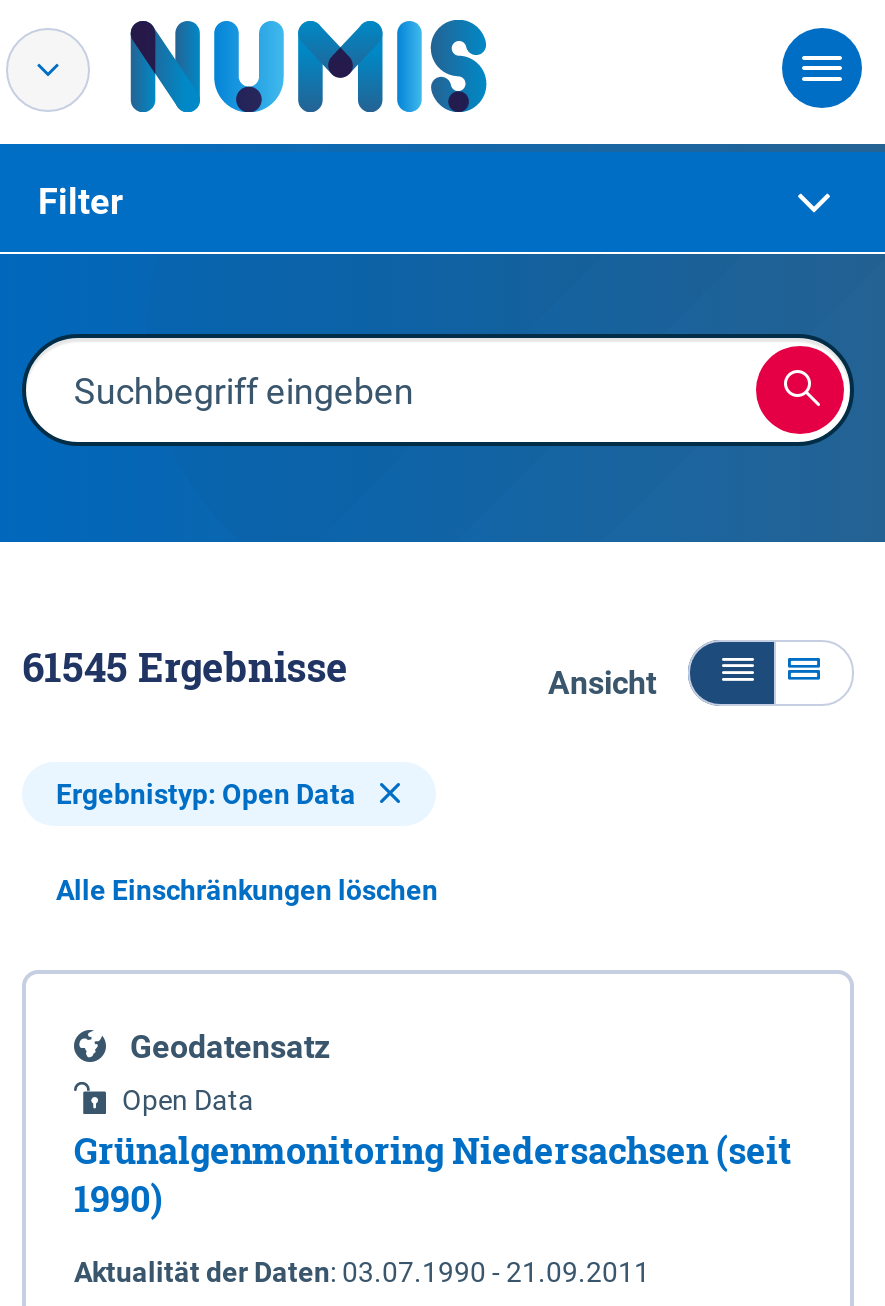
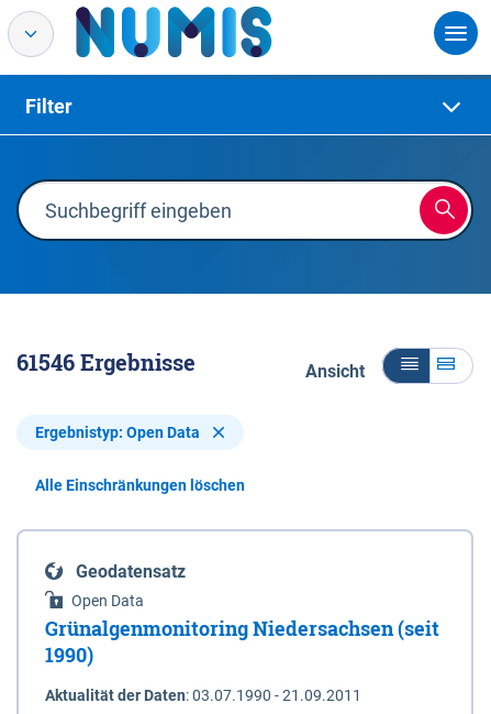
- 61545 Ergebnisse
+ 61546 Ergebnisse
